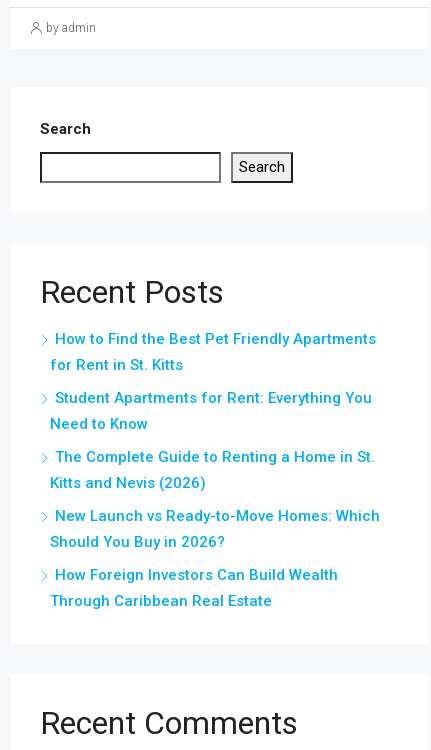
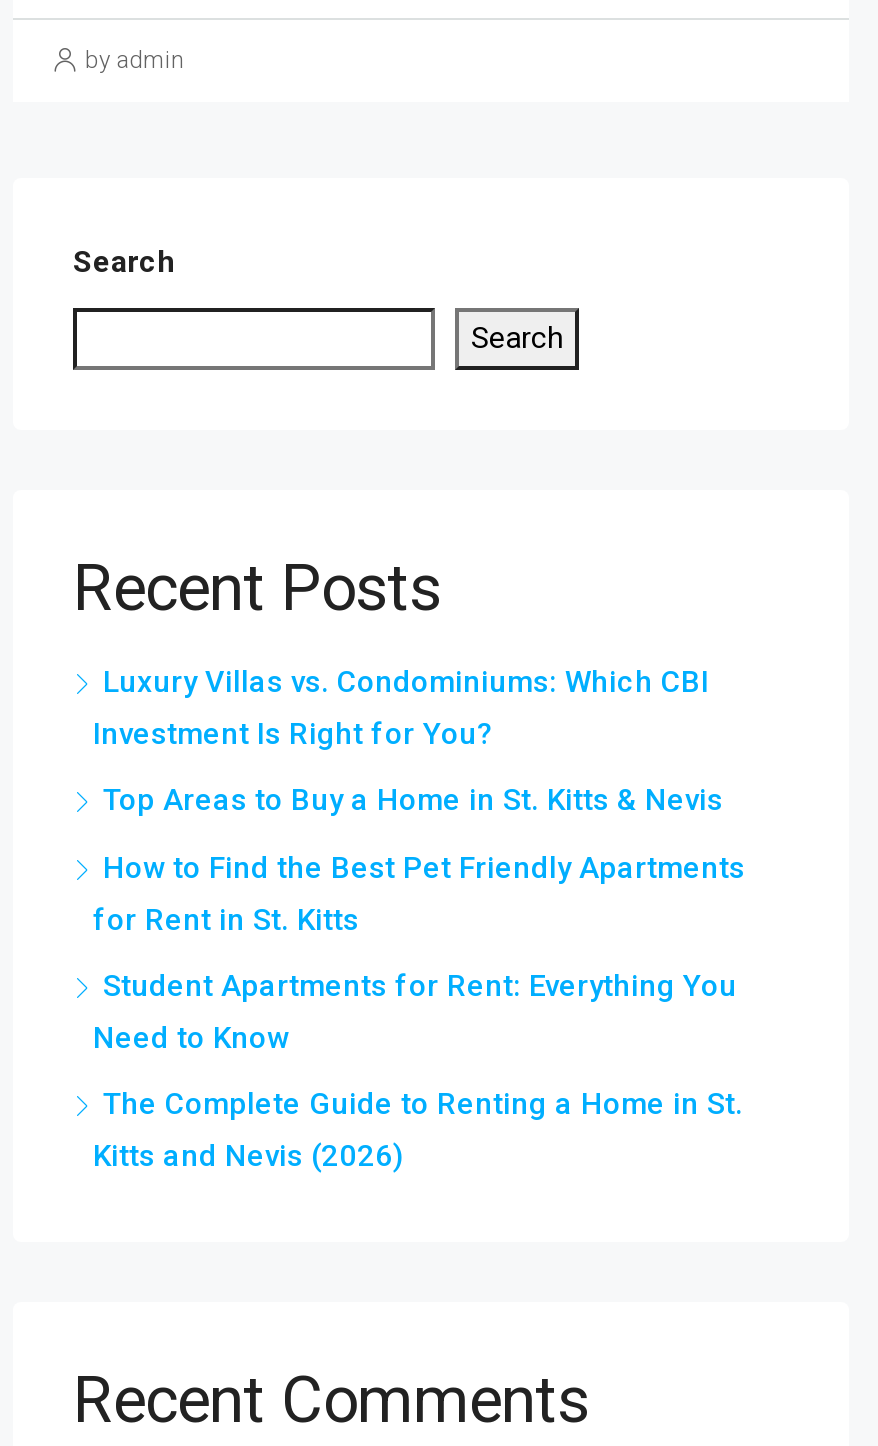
+ Luxury Villas vs. Condominiums: Which CBI
+ Investment Is Right for You?
+ Top Areas to Buy a Home in St. Kitts & Nevis

moved down: How to Find the Best Pet Friendly Apartments | for Rent in St. Kitts | Student Apartments for Rent: Everything You | Need to Know | The Complete Guide to Renting a Home in St. | Kitts and Nevis (2026)

- New Launch vs Ready-to-Move Homes: Which
- Should You Buy in 2026?
- How Foreign Investors Can Build Wealth
- Through Caribbean Real Estate
